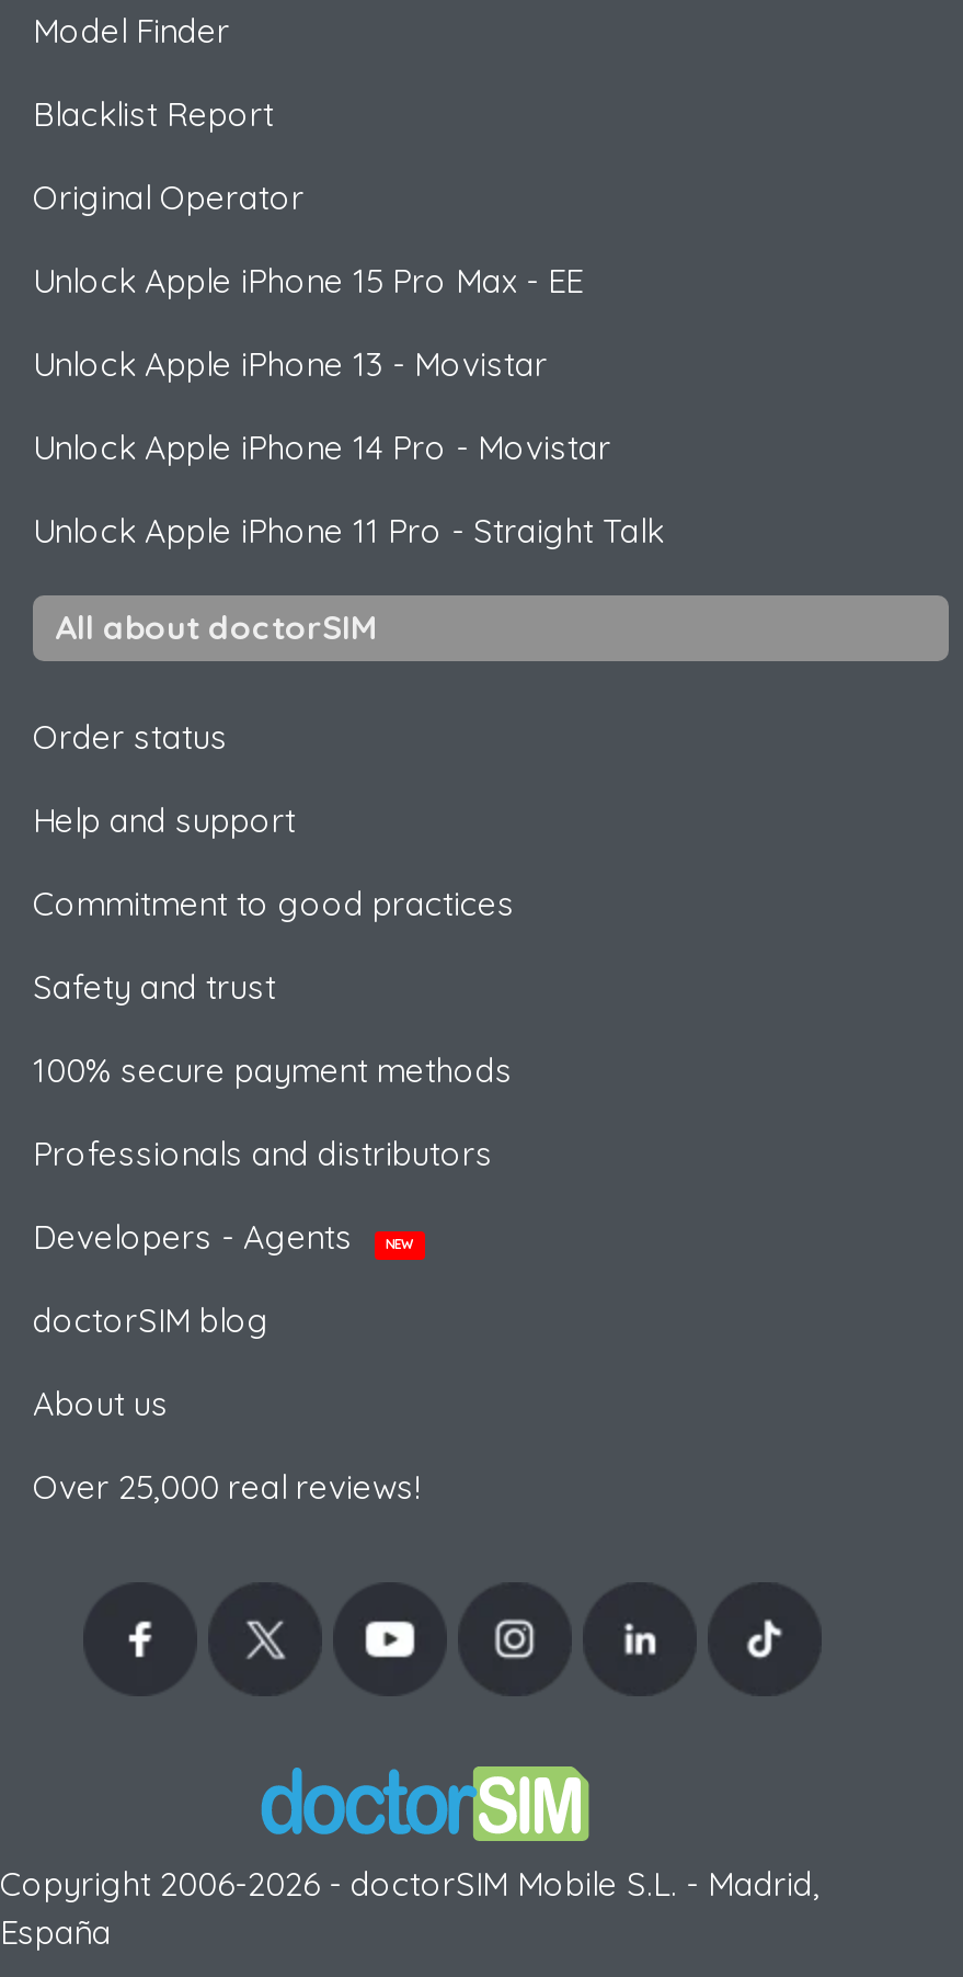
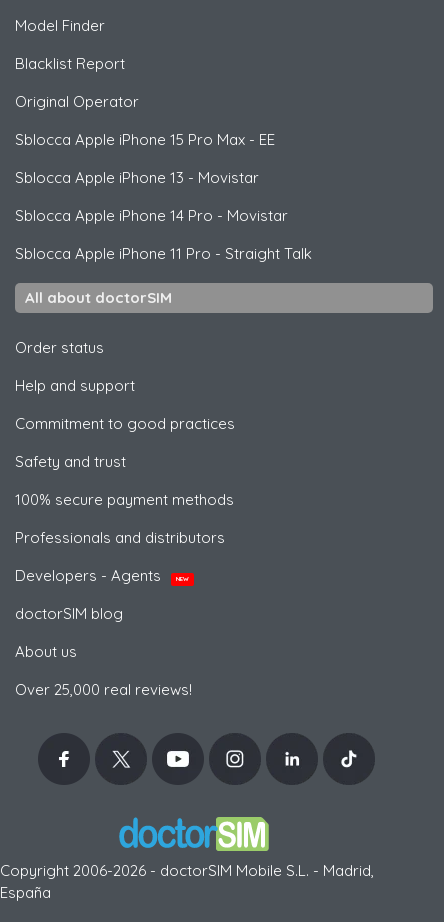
- Unlock Apple iPhone 15 Pro Max - EE
+ Sblocca Apple iPhone 15 Pro Max - EE

- Unlock Apple iPhone 13 - Movistar
+ Sblocca Apple iPhone 13 - Movistar

- Unlock Apple iPhone 14 Pro - Movistar
+ Sblocca Apple iPhone 14 Pro - Movistar

- Unlock Apple iPhone 11 Pro - Straight Talk
+ Sblocca Apple iPhone 11 Pro - Straight Talk
